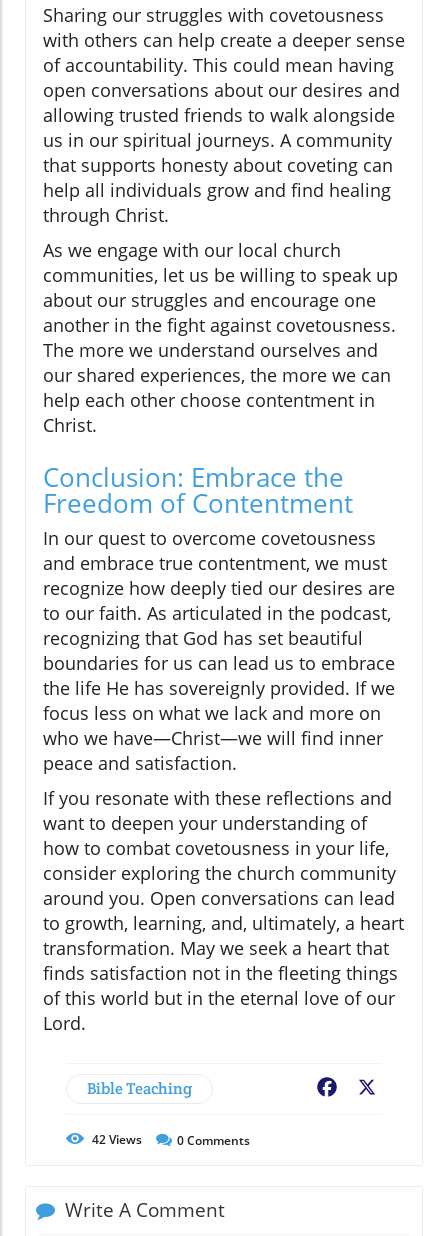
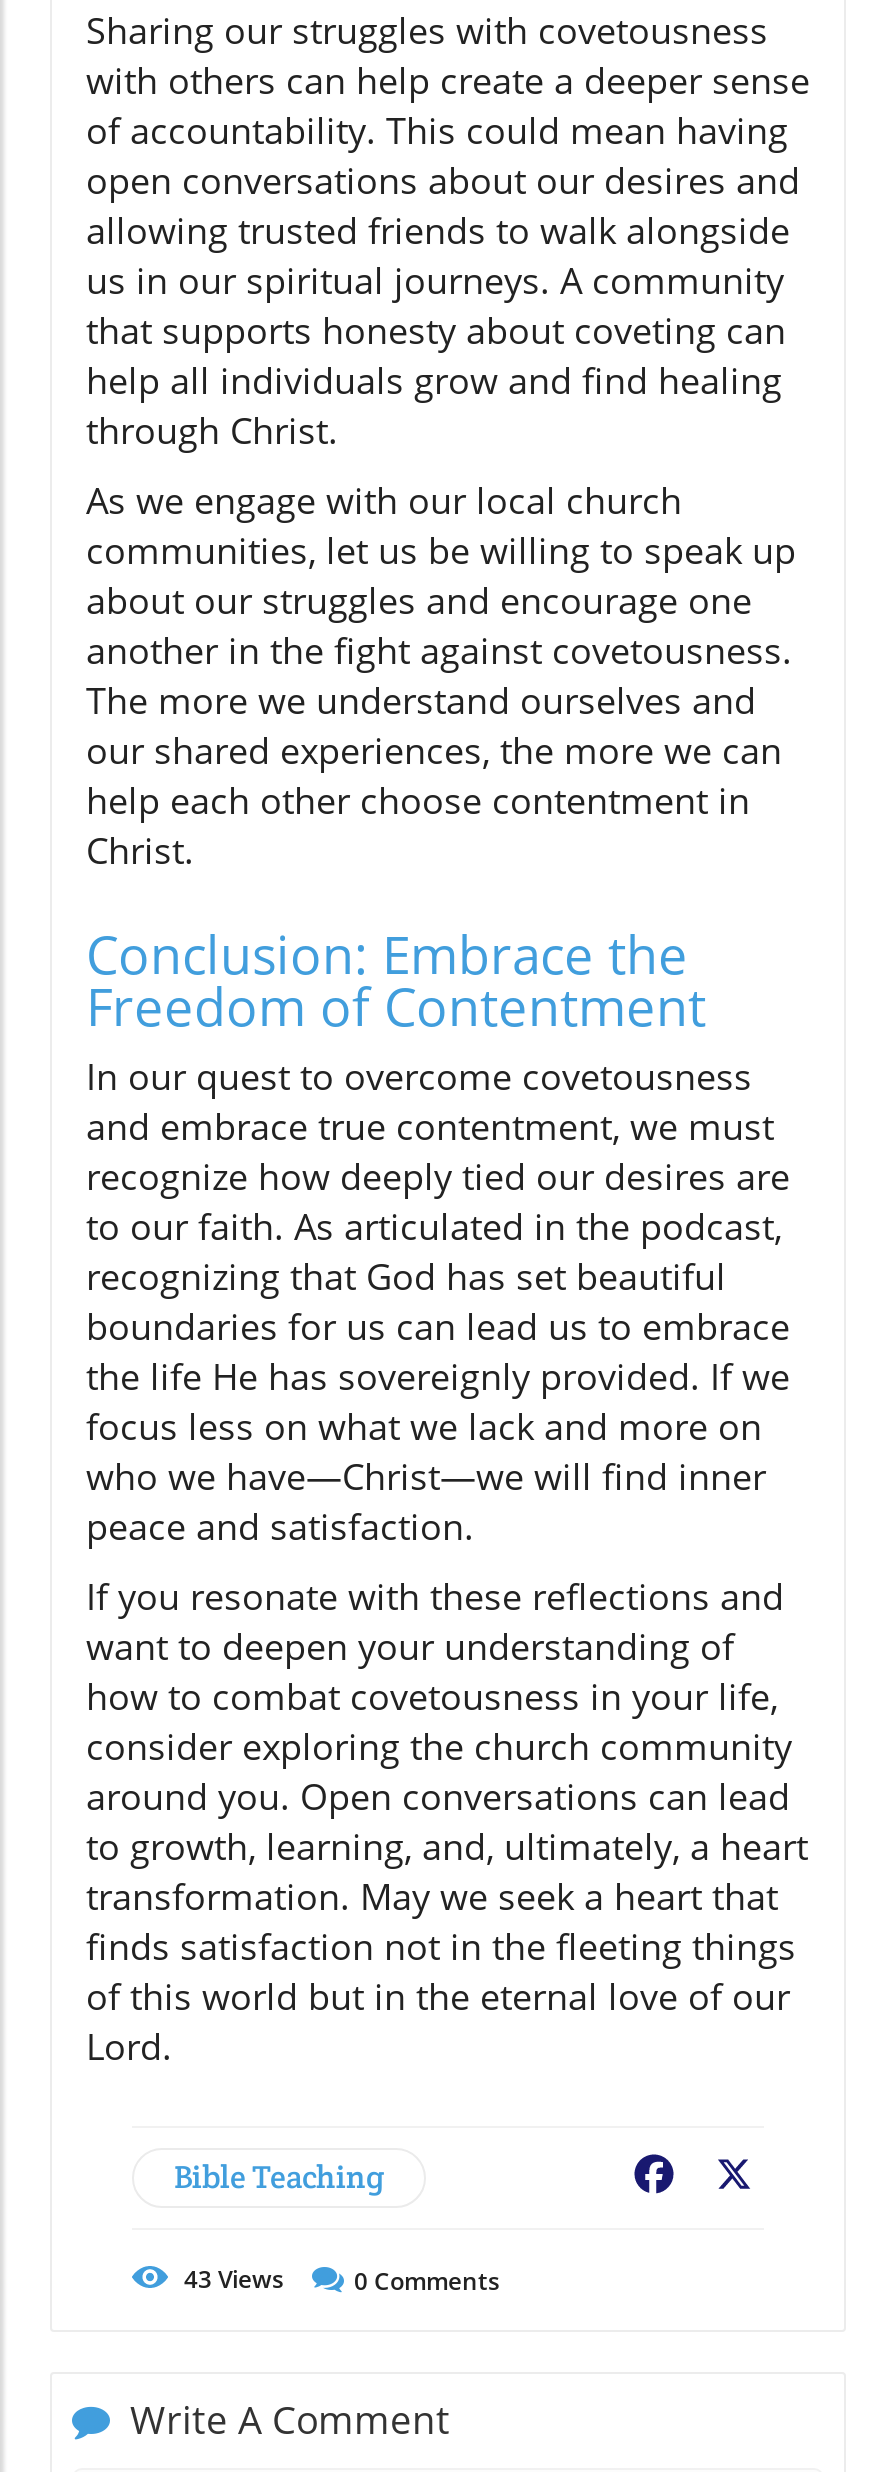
- 42 Views
+ 43 Views
